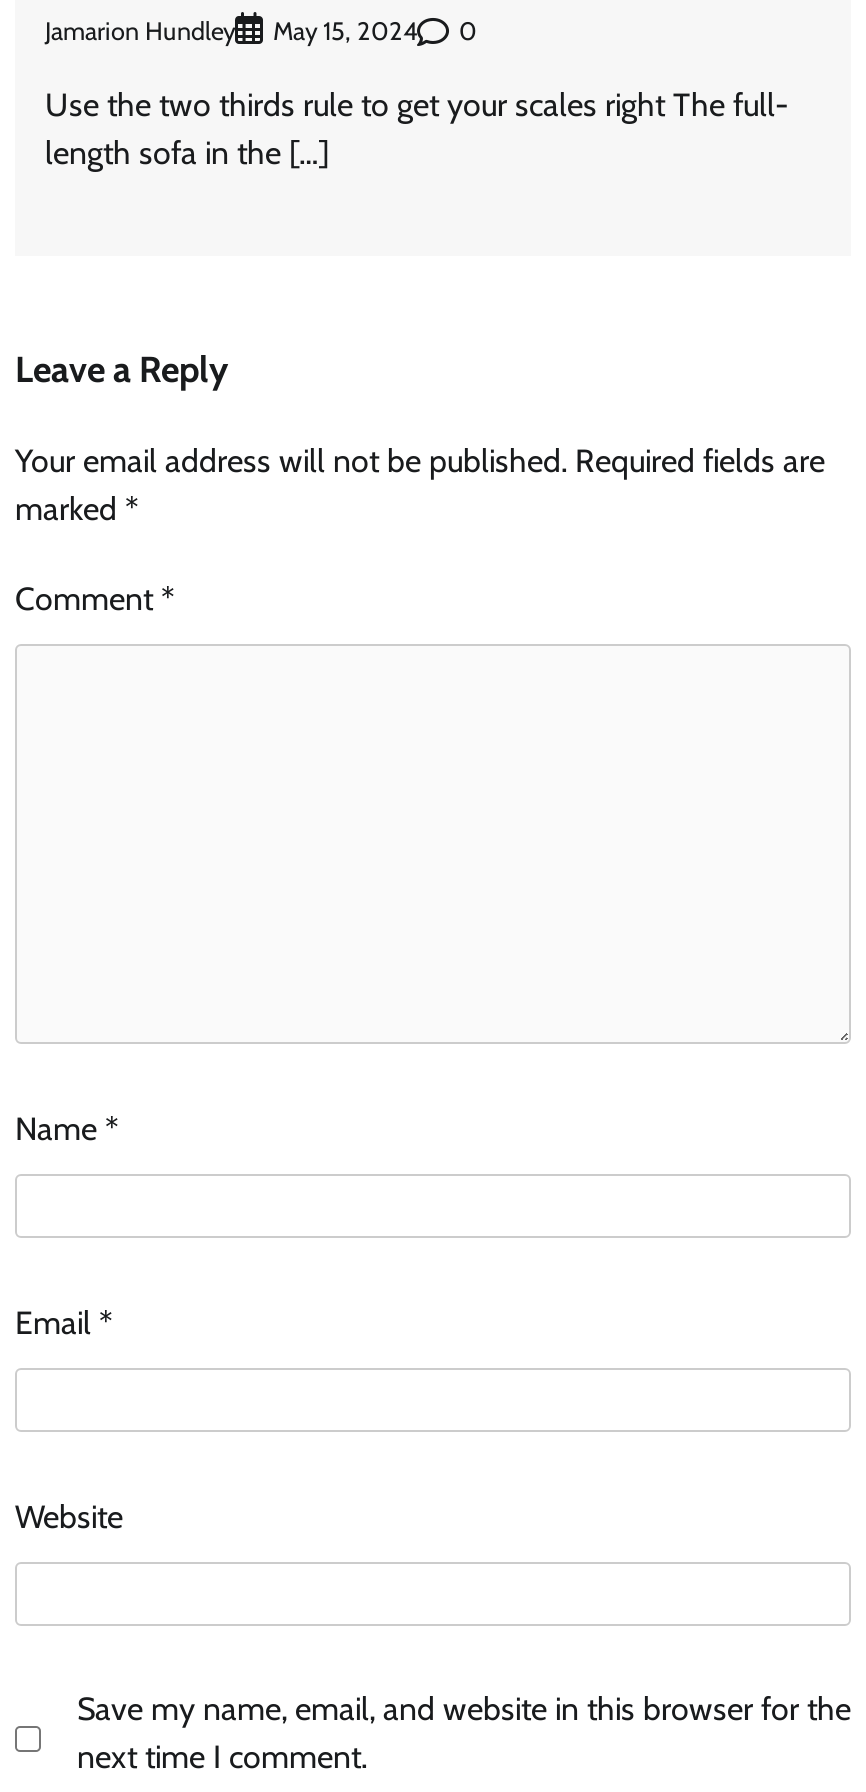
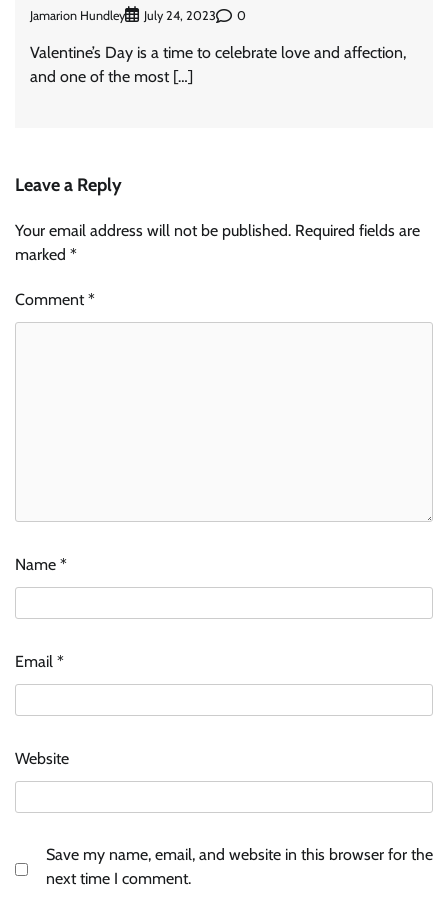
- May 15, 2024
+ July 24, 2023

- Use the two thirds rule to get your scales right The full-
- length sofa in the […]
+ Valentine’s Day is a time to celebrate love and affection,
+ and one of the most […]
